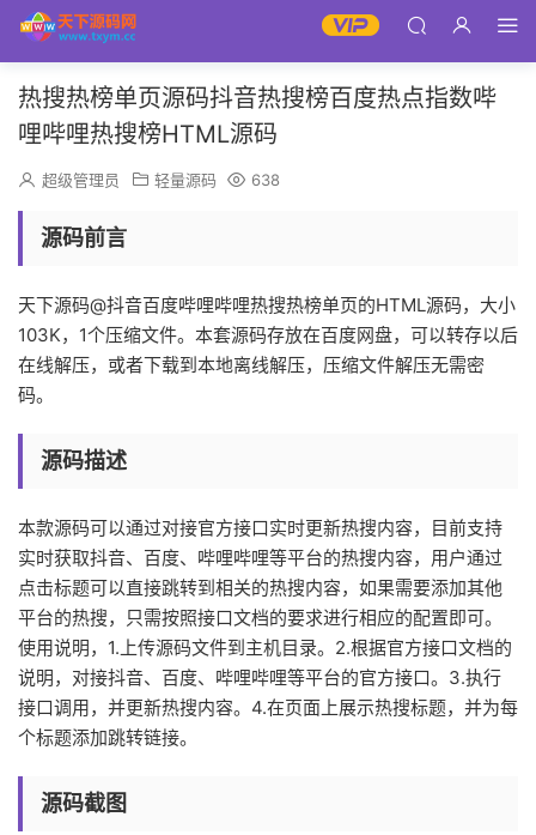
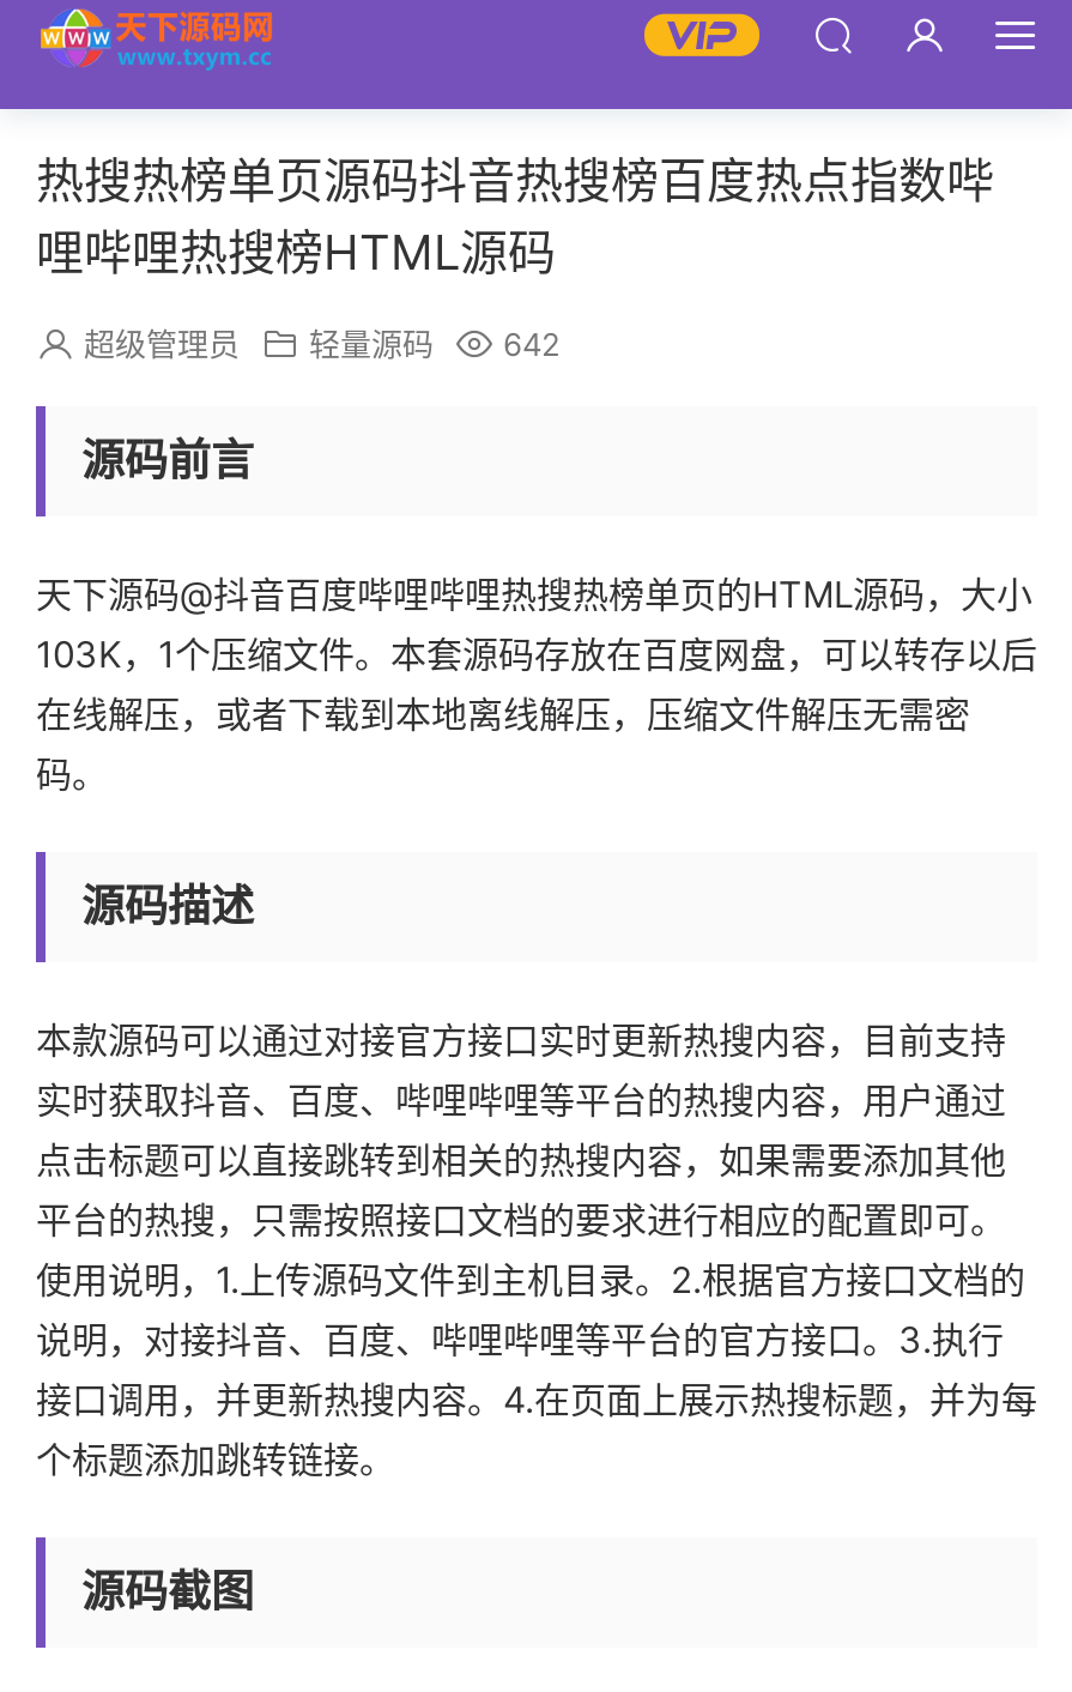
- 超级管理员 轻量源码 638
+ 超级管理员 轻量源码 642
